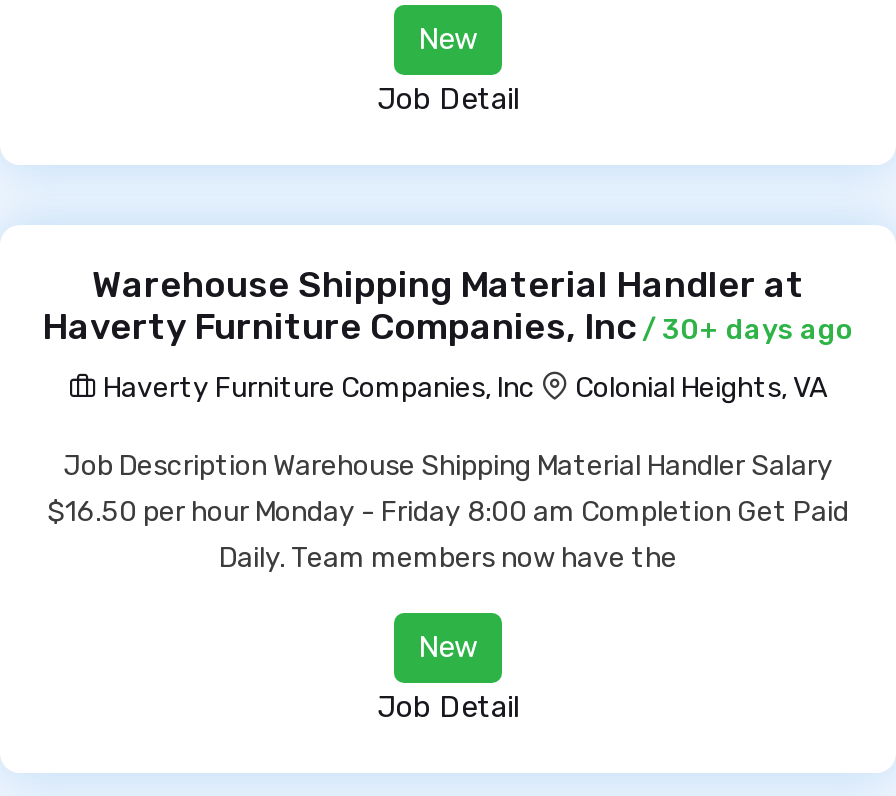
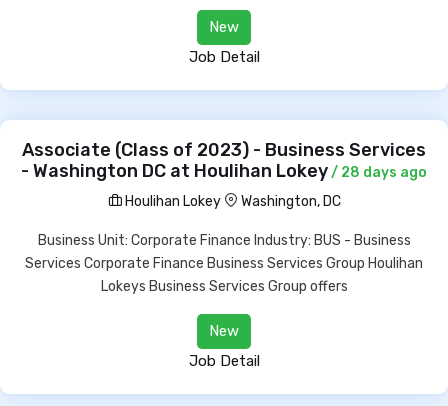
- Warehouse Shipping Material Handler at
- Haverty Furniture Companies, Inc / 30+ days ago
+ Associate (Class of 2023) - Business Services
+ - Washington DC at Houlihan Lokey / 28 days ago

- Haverty Furniture Companies, Inc
- Colonial Heights, VA
+ Houlihan Lokey
+ Washington, DC

- Job Description Warehouse Shipping Material Handler Salary
- $16.50 per hour Monday - Friday 8:00 am Completion Get Paid
- Daily. Team members now have the
+ Business Unit: Corporate Finance Industry: BUS - Business
+ Services Corporate Finance Business Services Group Houlihan
+ Lokeys Business Services Group offers
